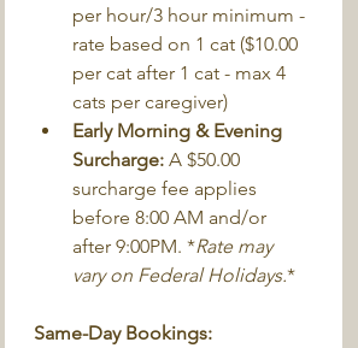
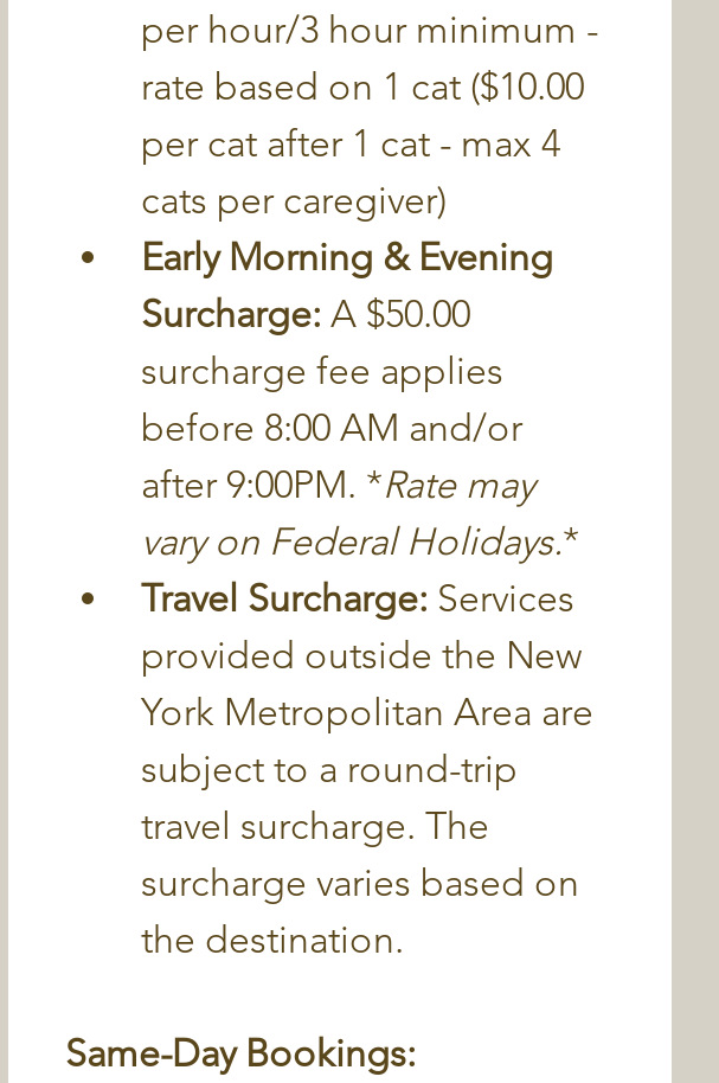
+ Travel Surcharge: Services
+ provided outside the New
+ York Metropolitan Area are
+ subject to a round-trip
+ travel surcharge. The
+ surcharge varies based on
+ the destination.
